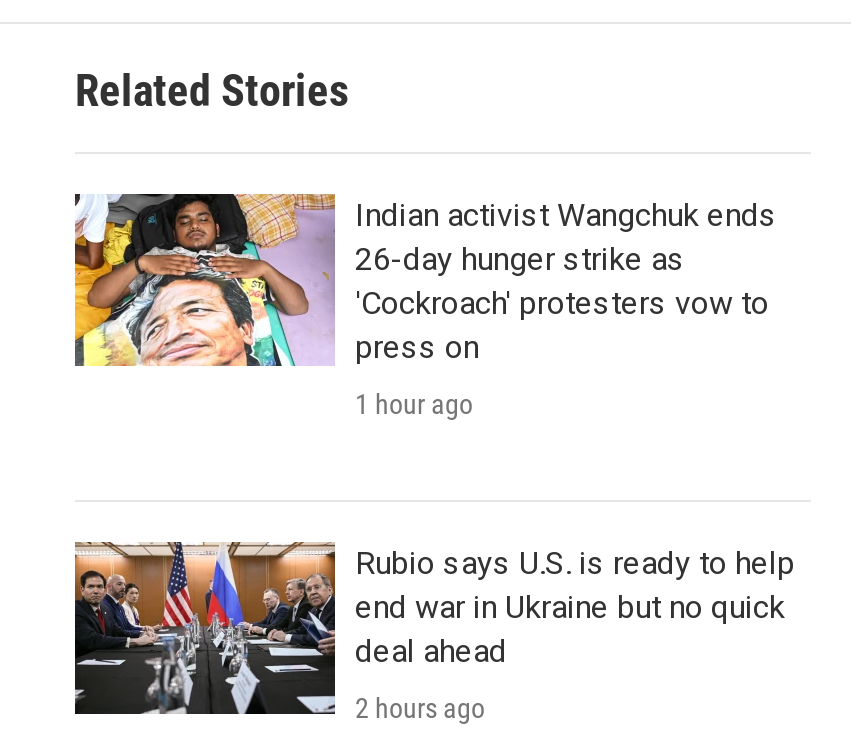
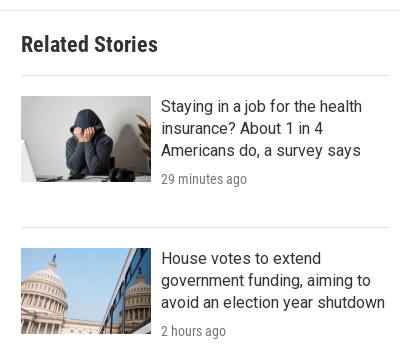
- [image]
- Indian activist Wangchuk ends
- 26-day hunger strike as
- 'Cockroach' protesters vow to
- press on
+ [image]
+ Staying in a job for the health
+ insurance? About 1 in 4
+ Americans do, a survey says

- 1 hour ago
+ 29 minutes ago

- [image]
- Rubio says U.S. is ready to help
- end war in Ukraine but no quick
- deal ahead
+ [image]
+ House votes to extend
+ government funding, aiming to
+ avoid an election year shutdown
